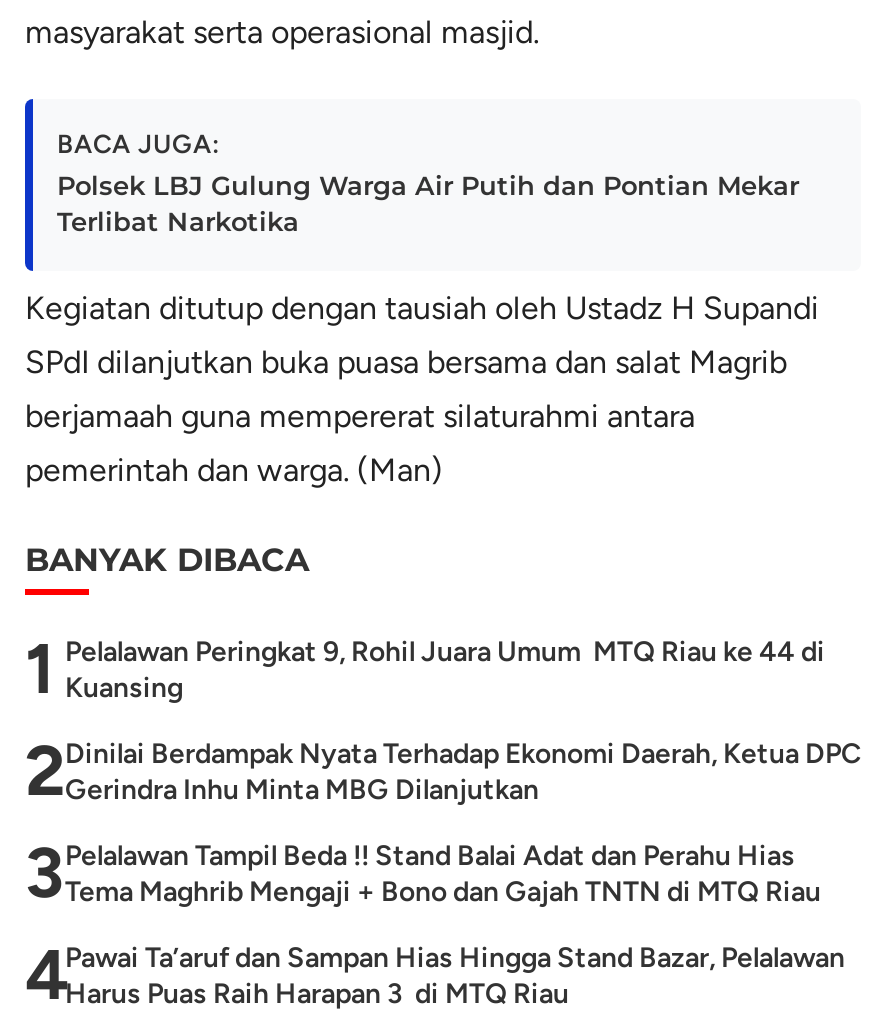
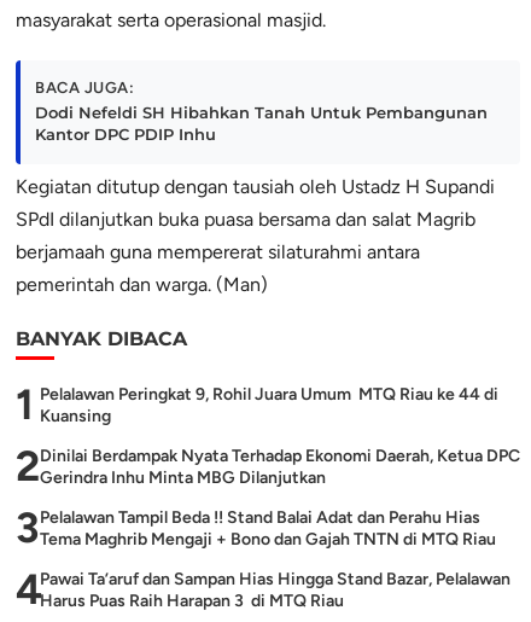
- Polsek LBJ Gulung Warga Air Putih dan Pontian Mekar
- Terlibat Narkotika
+ Dodi Nefeldi SH Hibahkan Tanah Untuk Pembangunan
+ Kantor DPC PDIP Inhu
